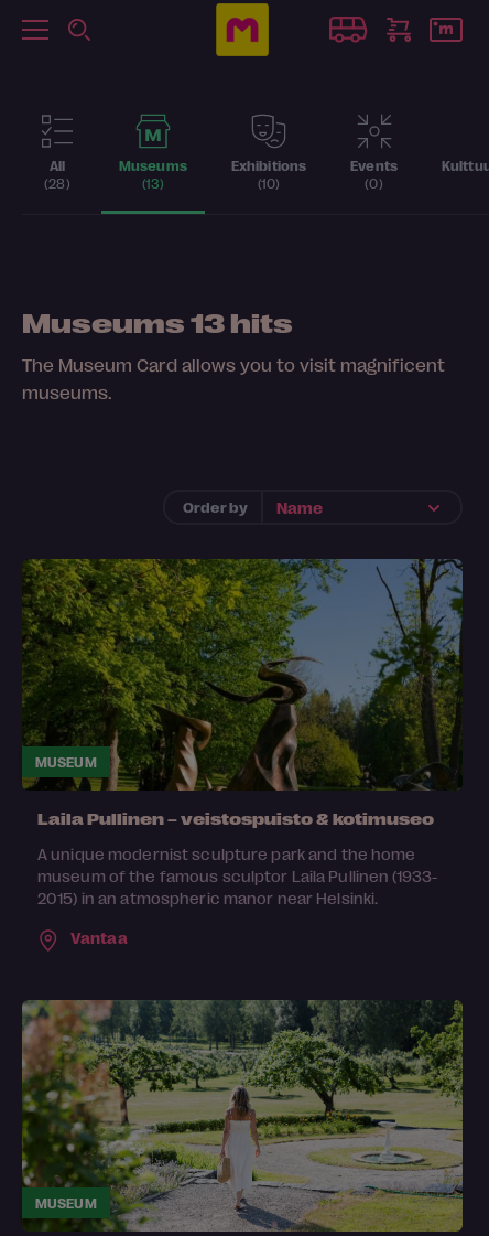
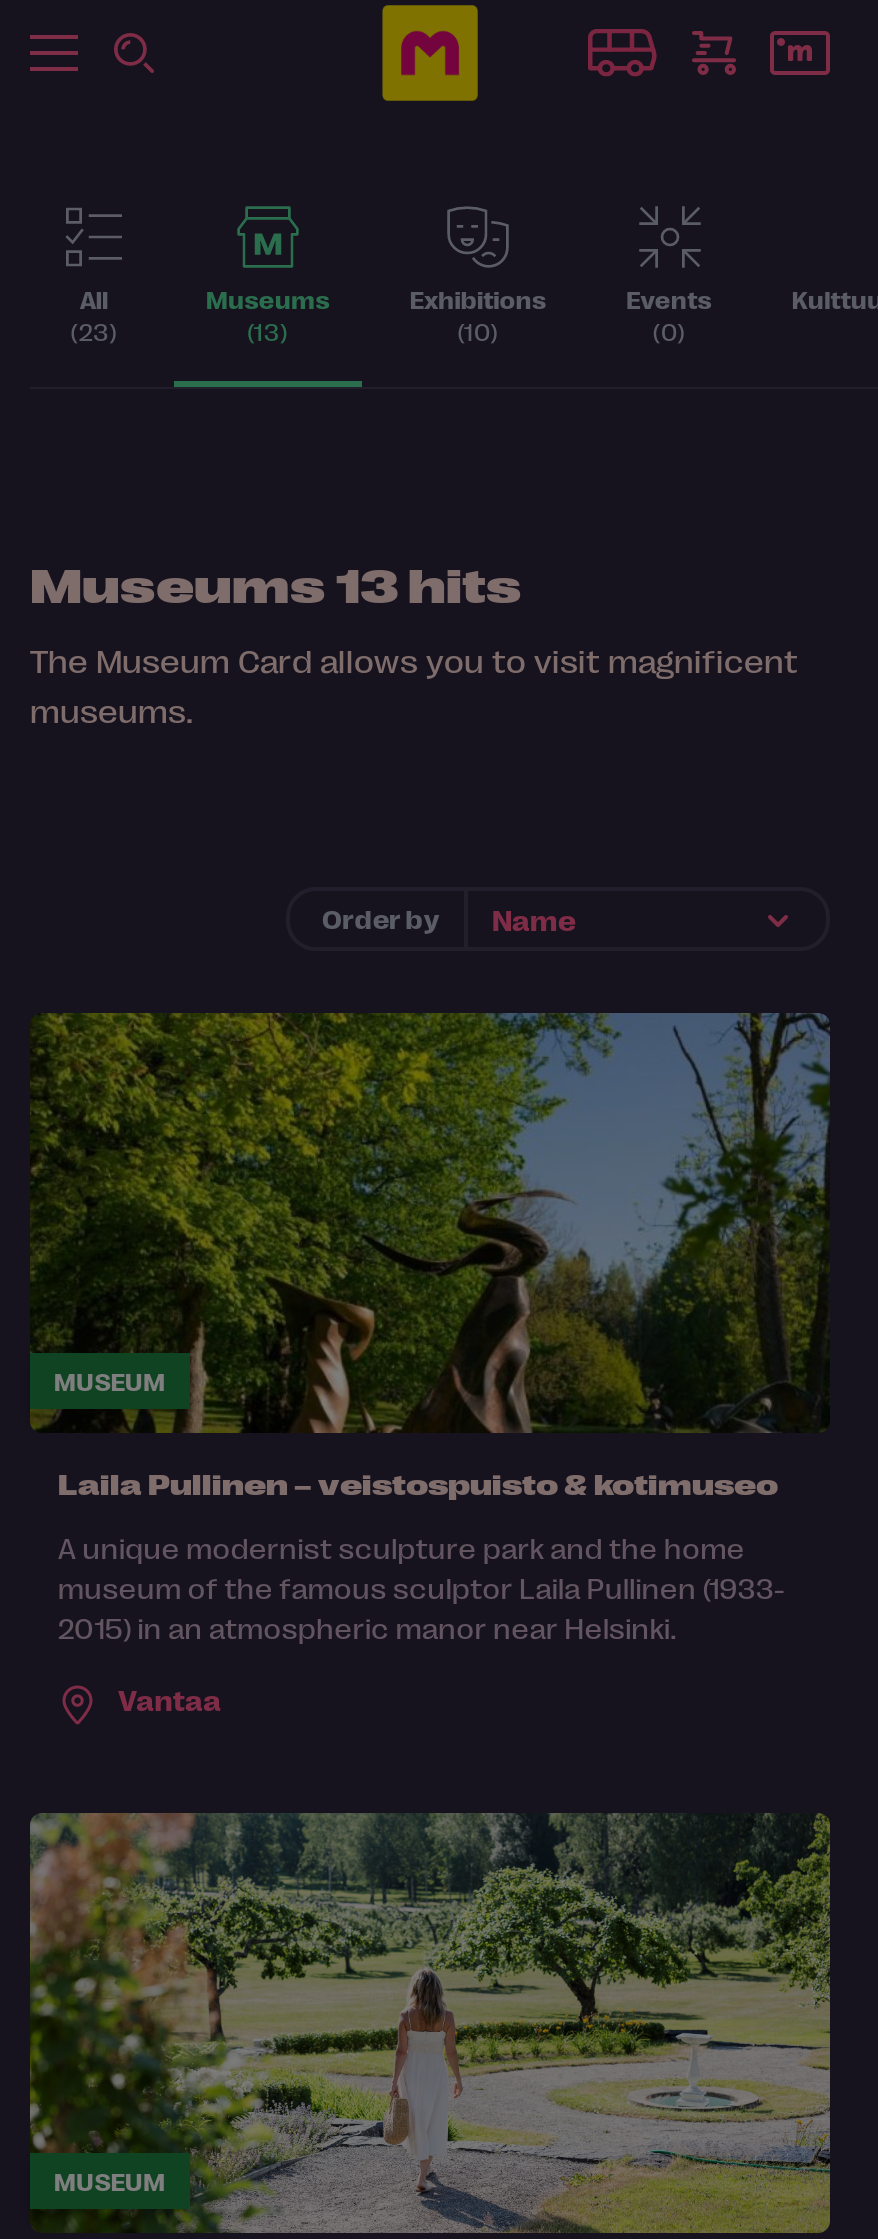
- (28)
+ (23)
